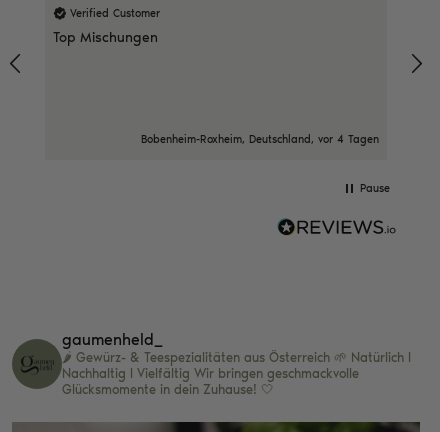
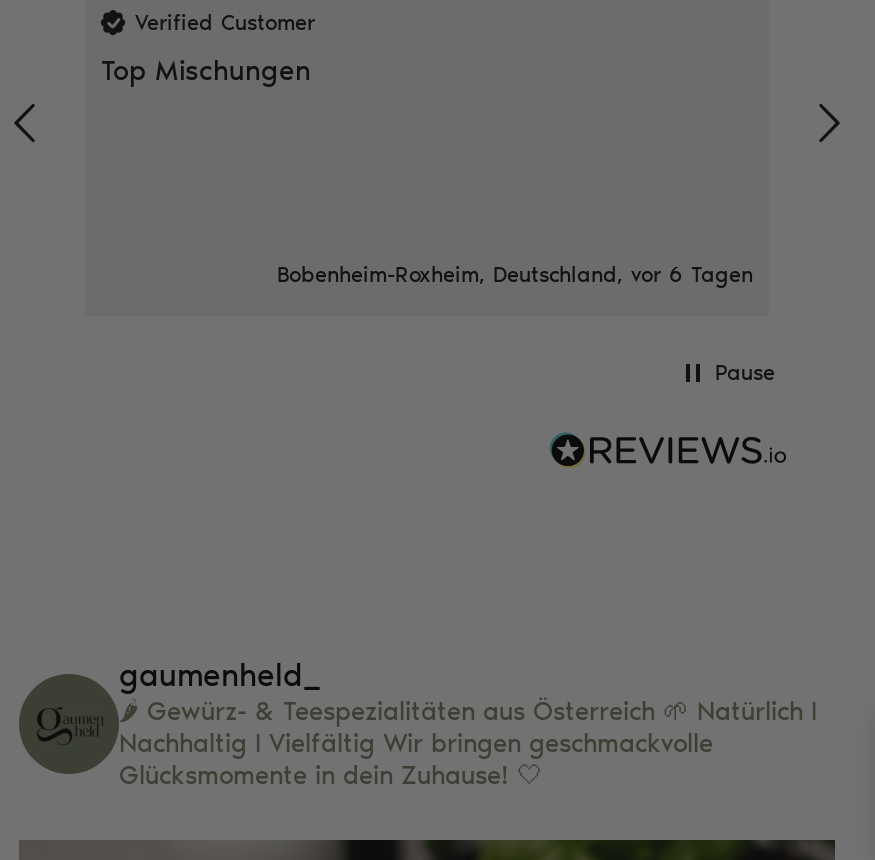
- Bobenheim-Roxheim, Deutschland, vor 4 Tagen
+ Bobenheim-Roxheim, Deutschland, vor 6 Tagen
